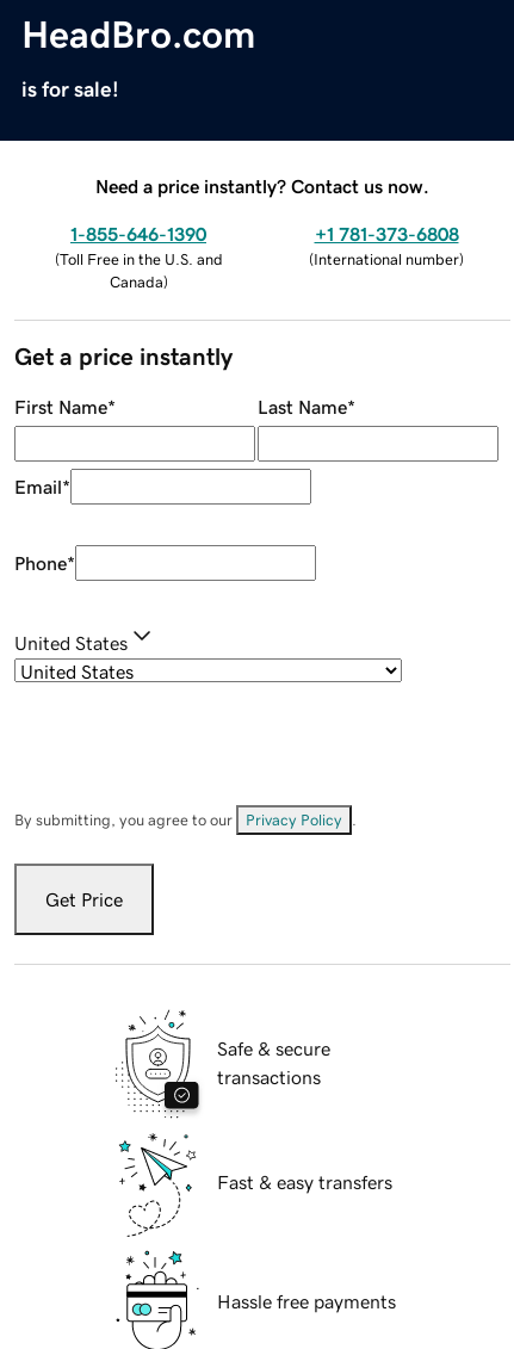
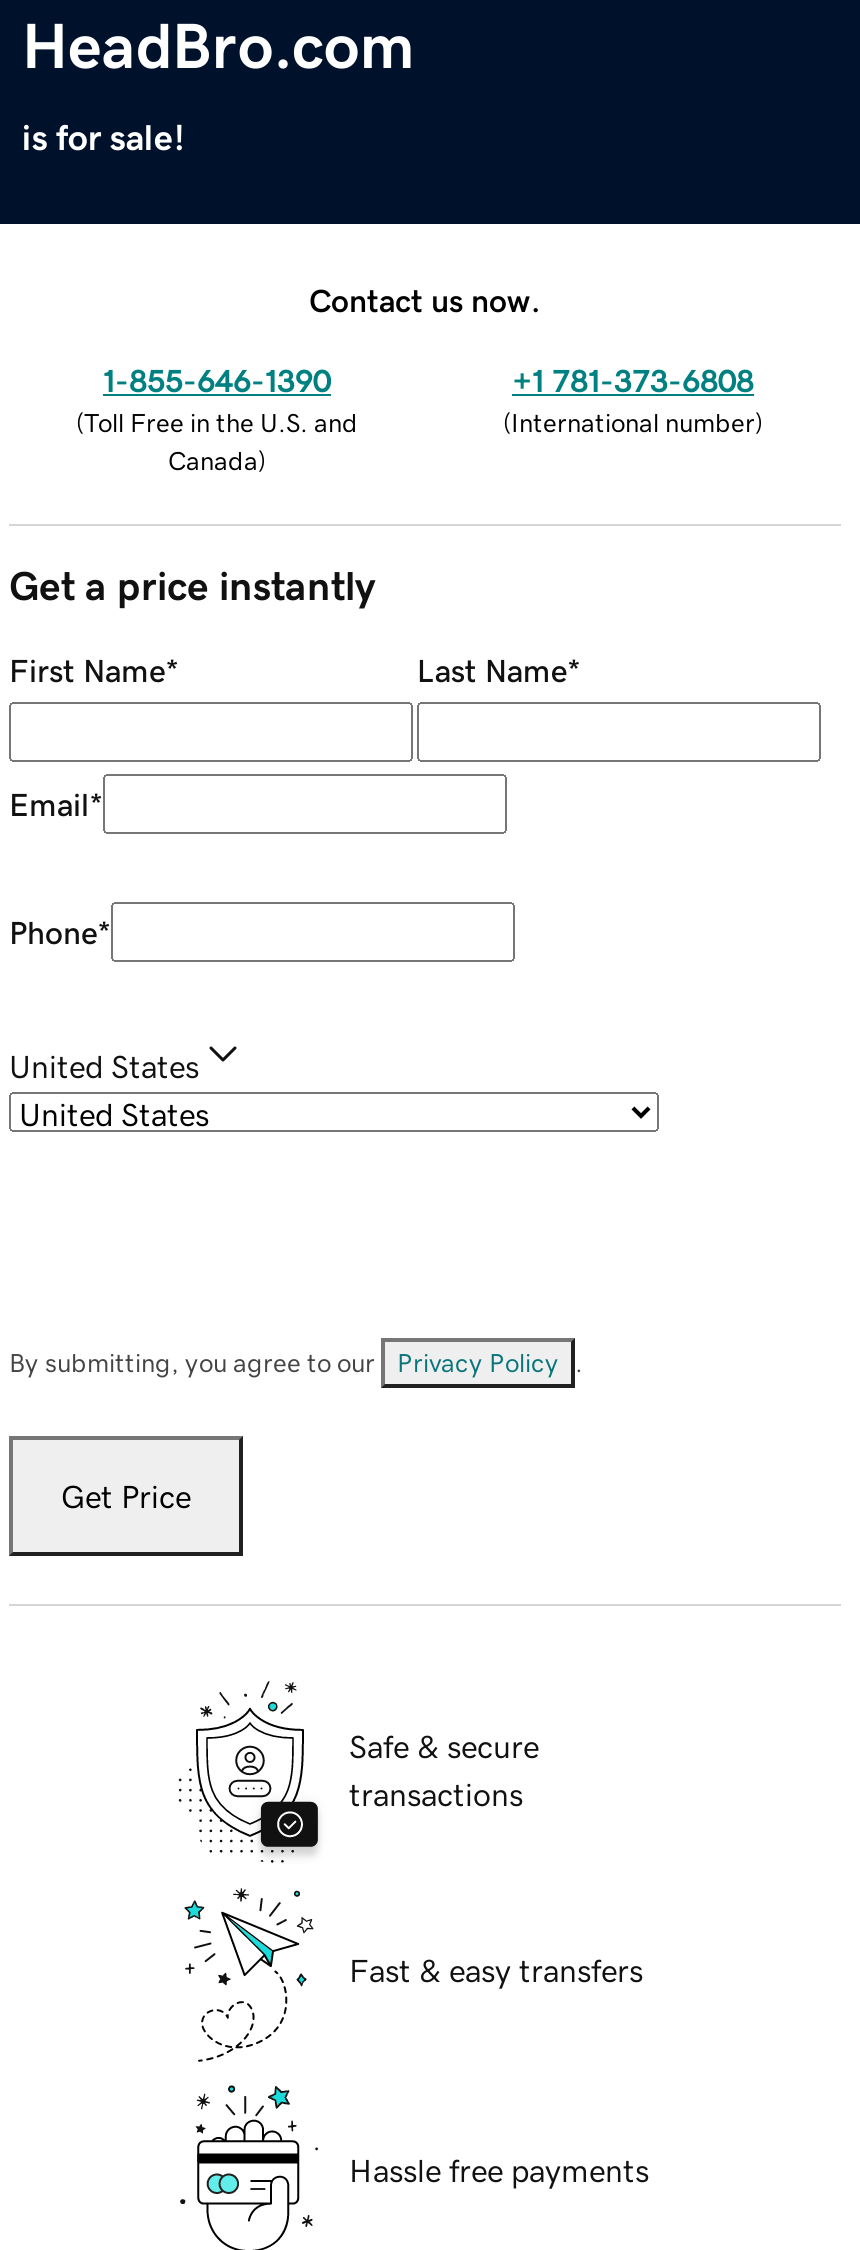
- Need a price instantly? Contact us now.
+ Contact us now.
